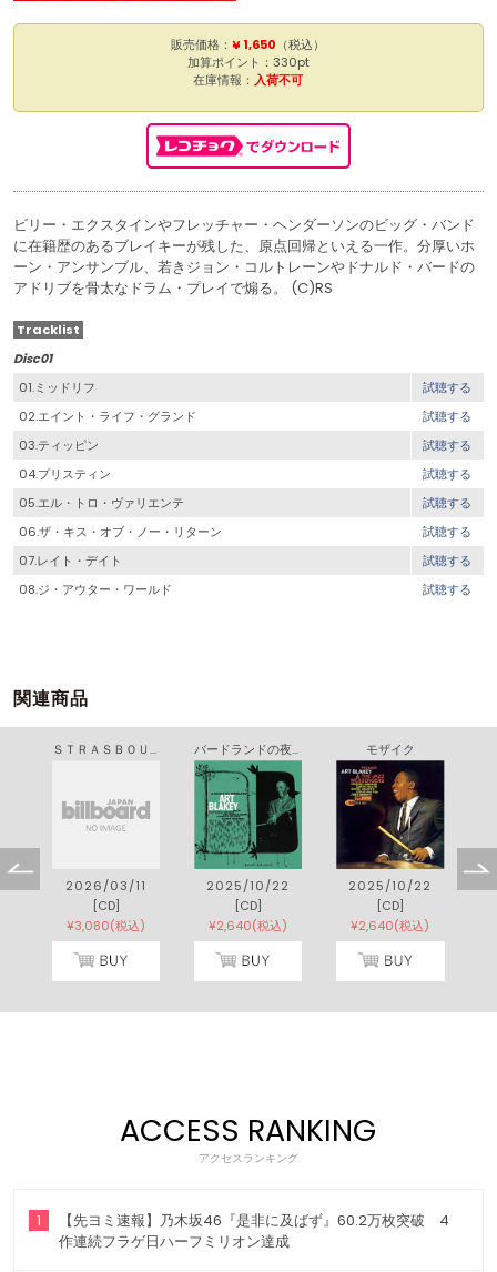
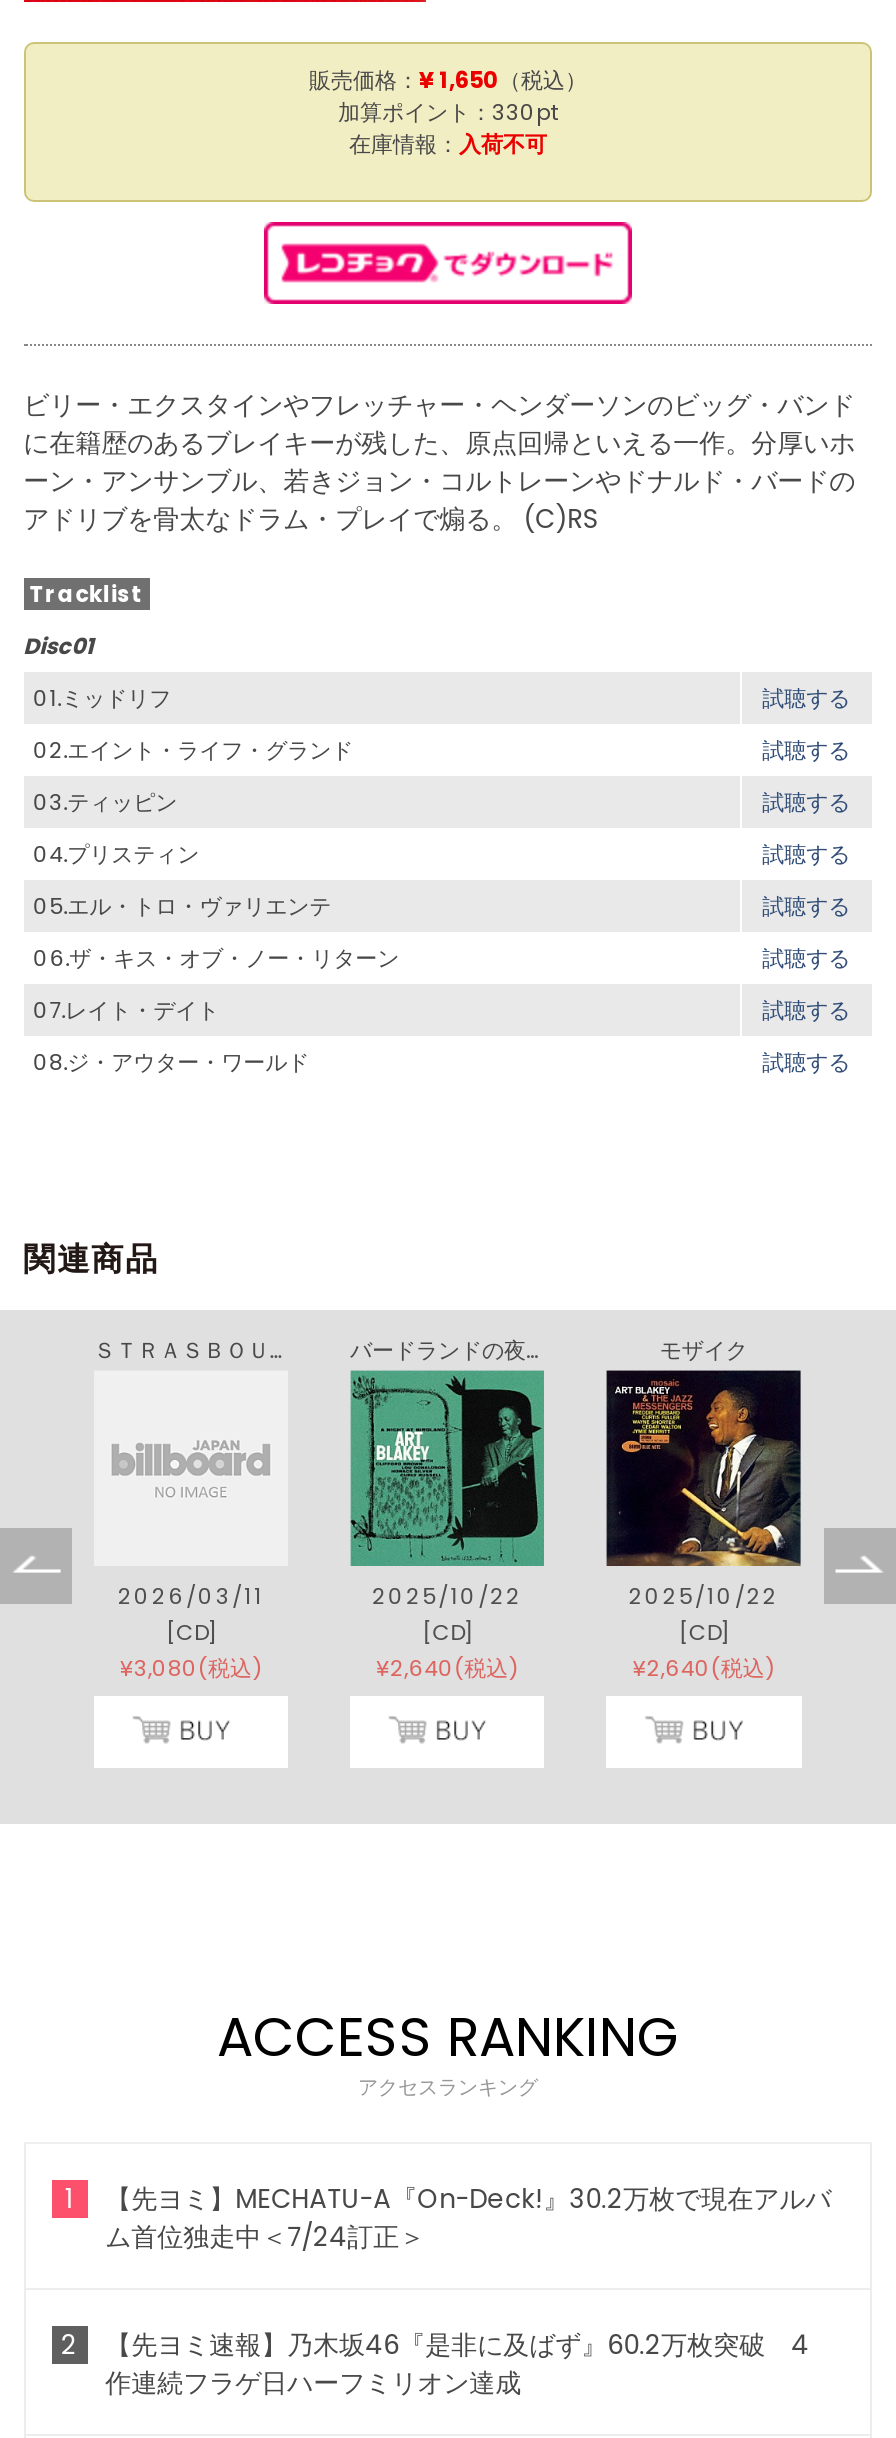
+ 【先ヨミ】MECHATU-A『On-Deck!』30.2万枚で現在アルバ
+ ム首位独走中＜7/24訂正＞
+ 2
